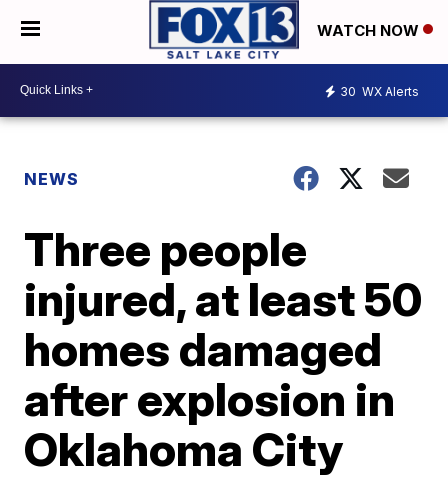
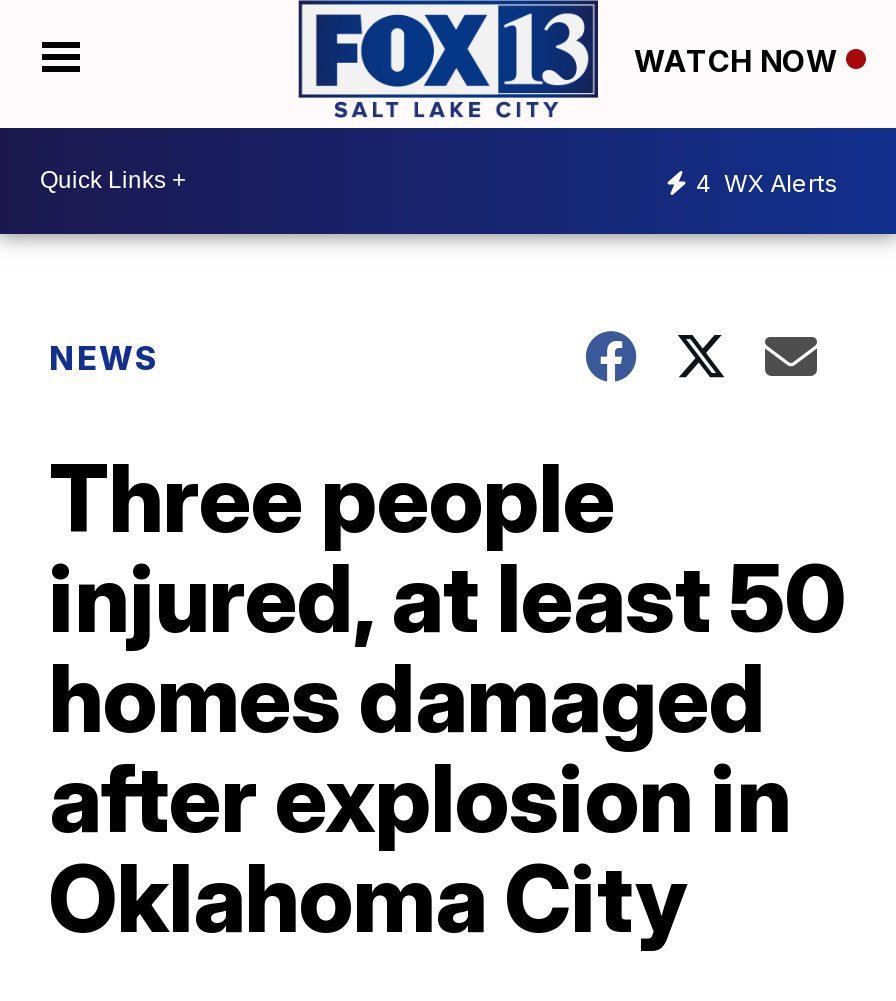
- 30 WX Alerts
+ 4 WX Alerts
